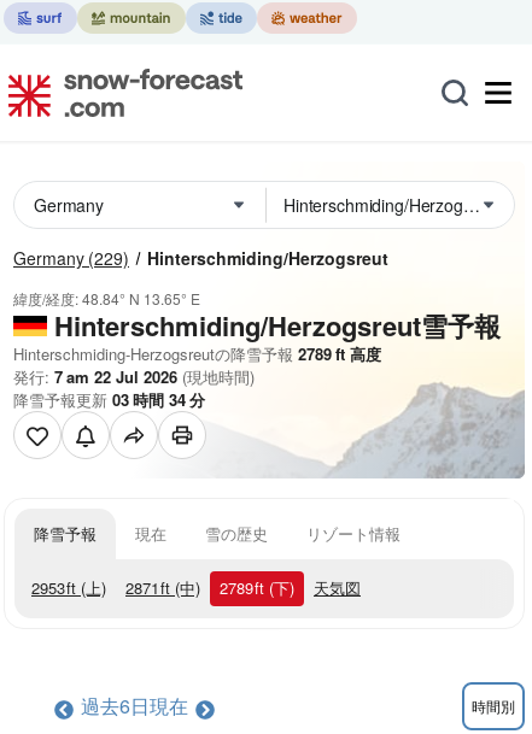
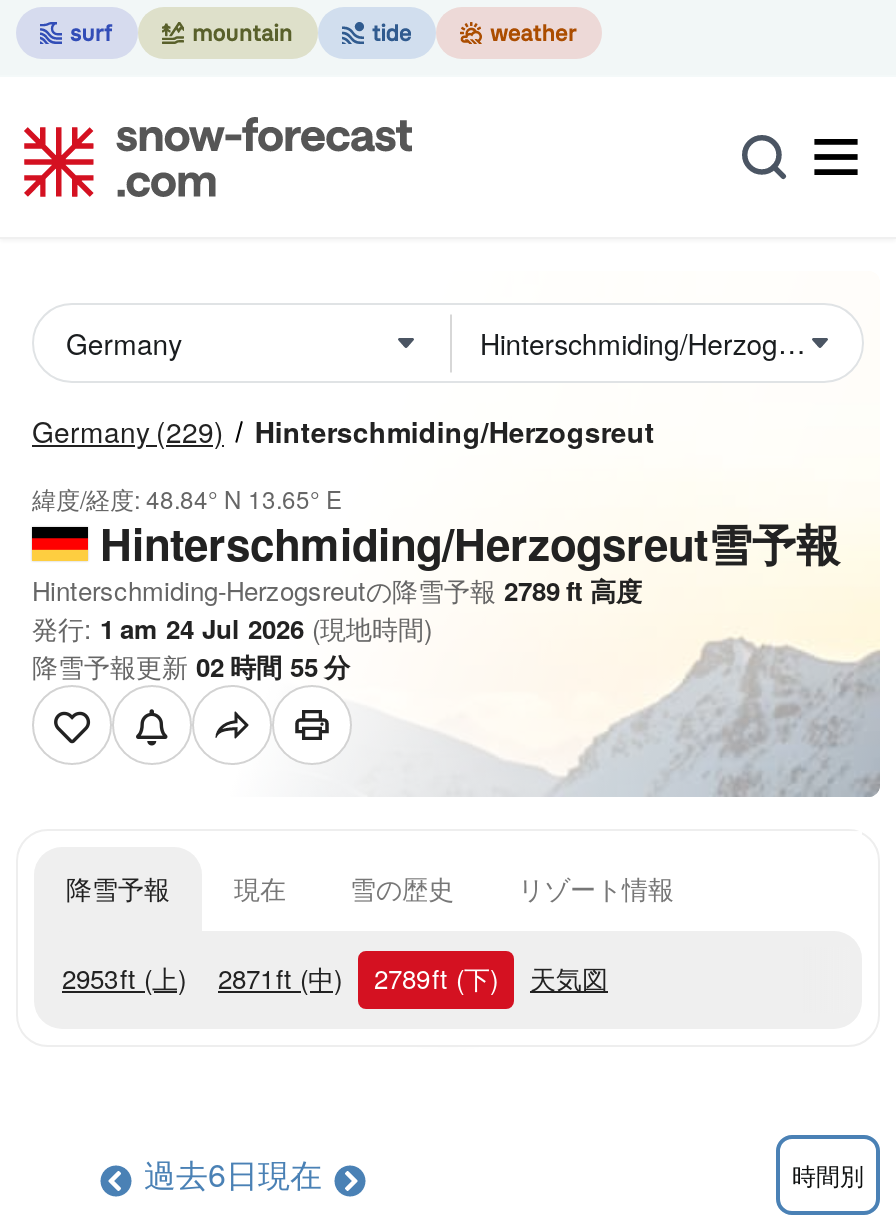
- 発行: 7 am 22 Jul 2026 (現地時間)
+ 発行: 1 am 24 Jul 2026 (現地時間)

- 降雪予報更新03時間34分
+ 降雪予報更新02時間55分
